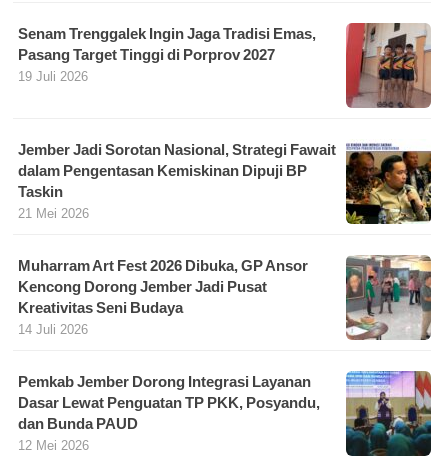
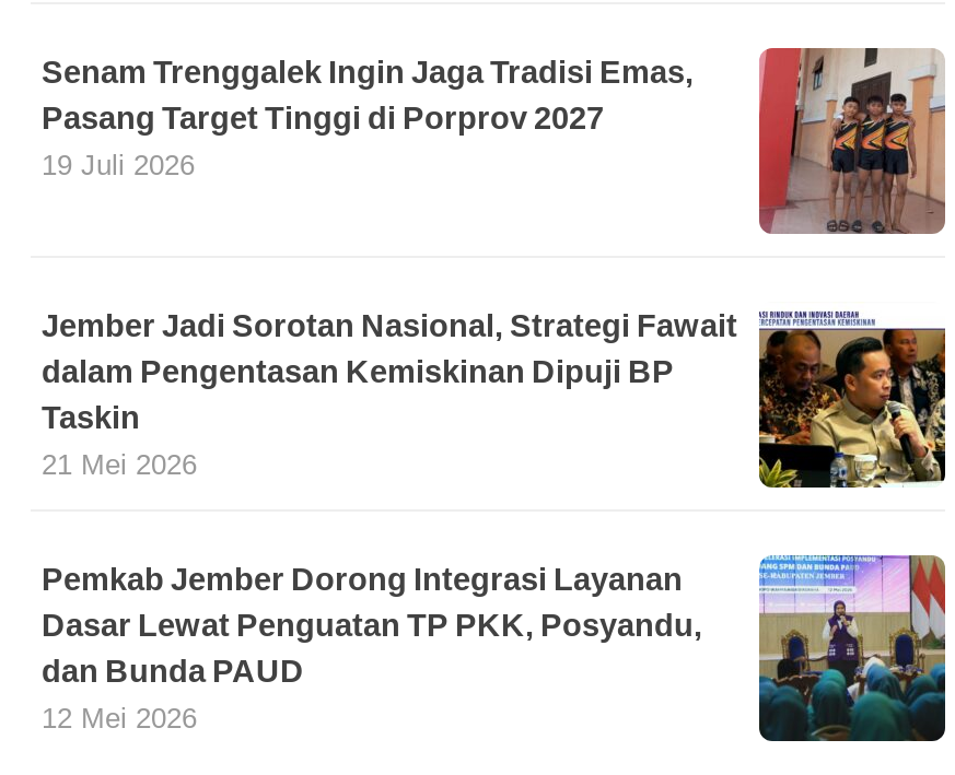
- [image]
- Muharram Art Fest 2026 Dibuka, GP Ansor
- Kencong Dorong Jember Jadi Pusat
- Kreativitas Seni Budaya
- 14 Juli 2026
